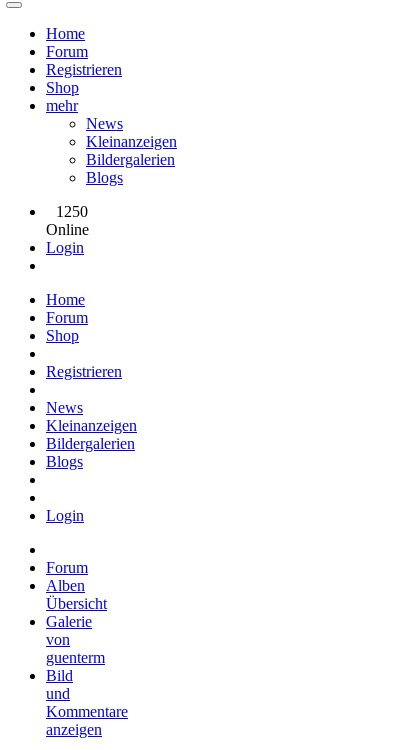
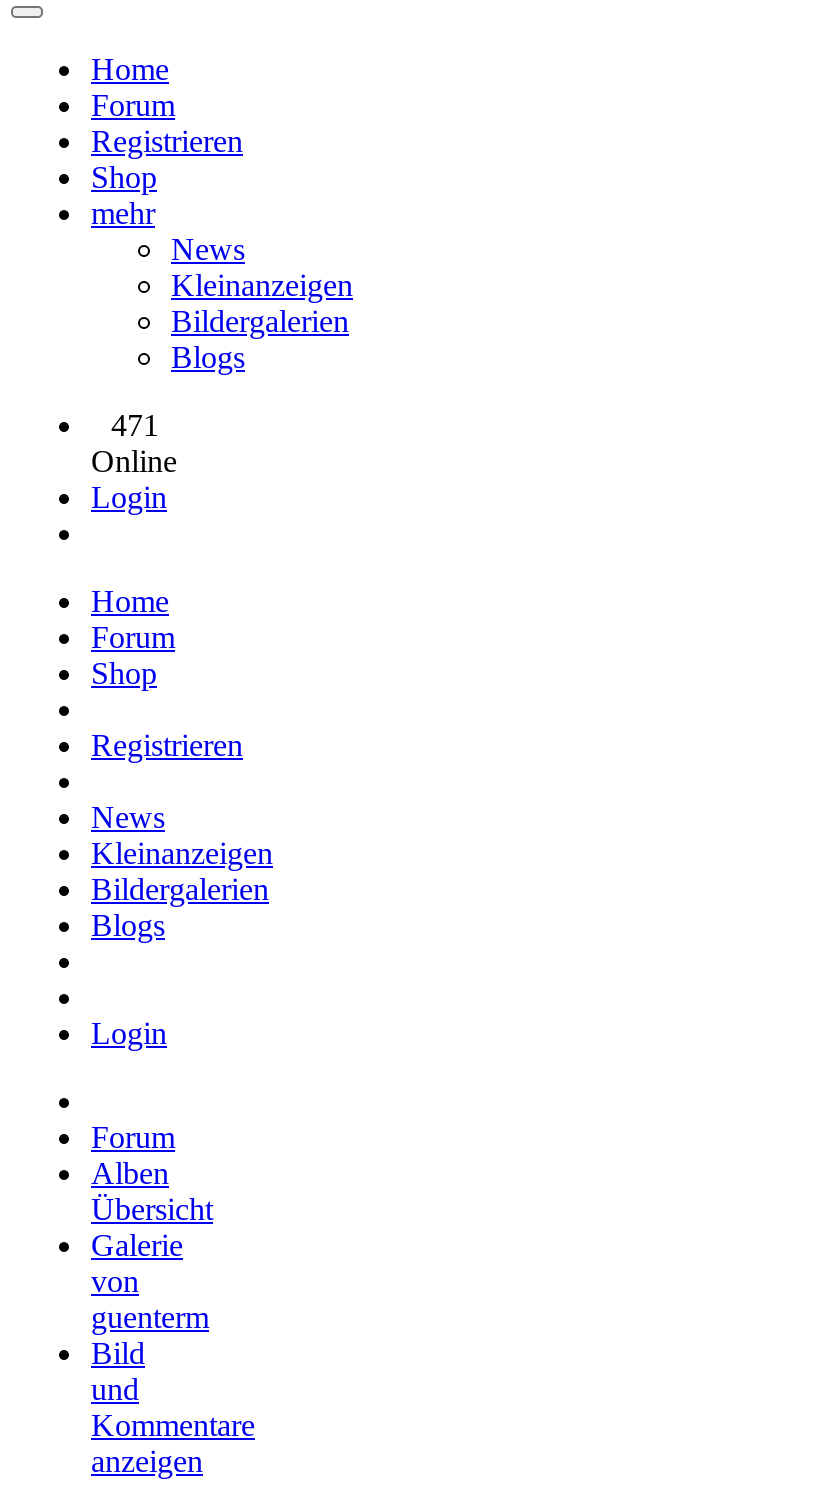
- 1250
+ 471
